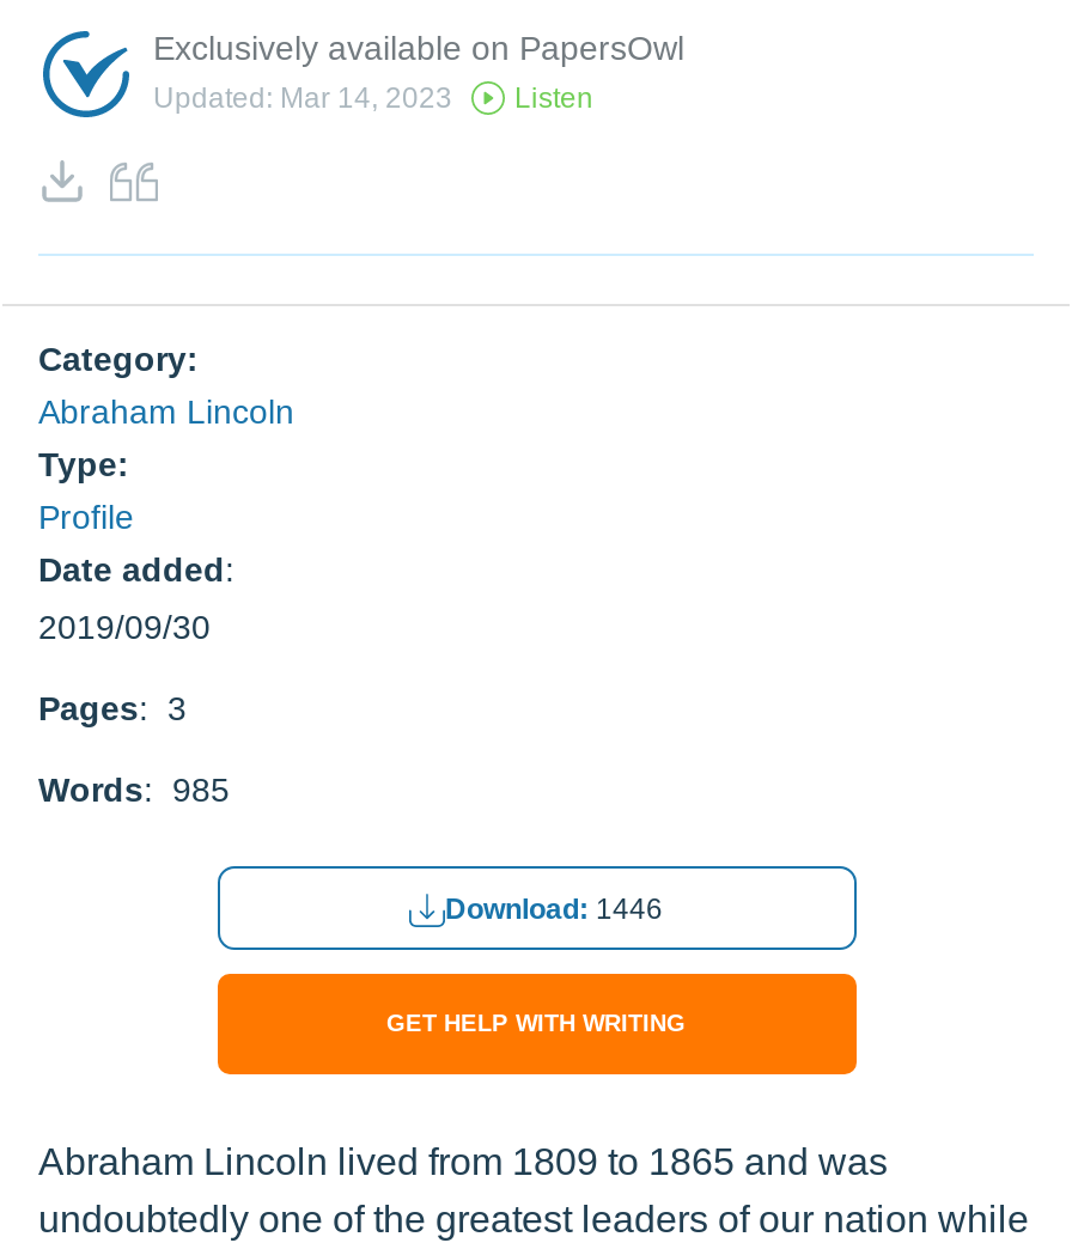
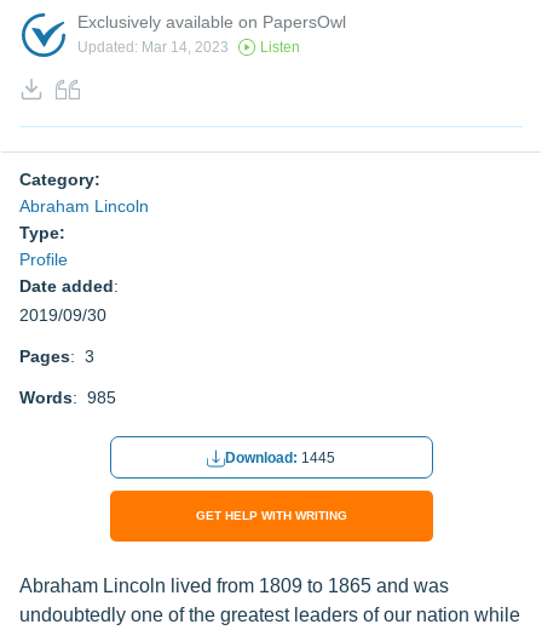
- Download: 1446
+ Download: 1445
